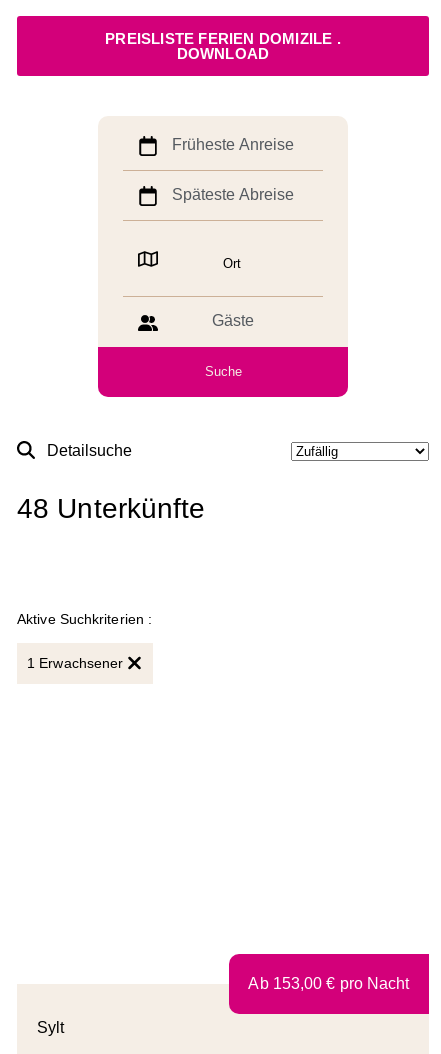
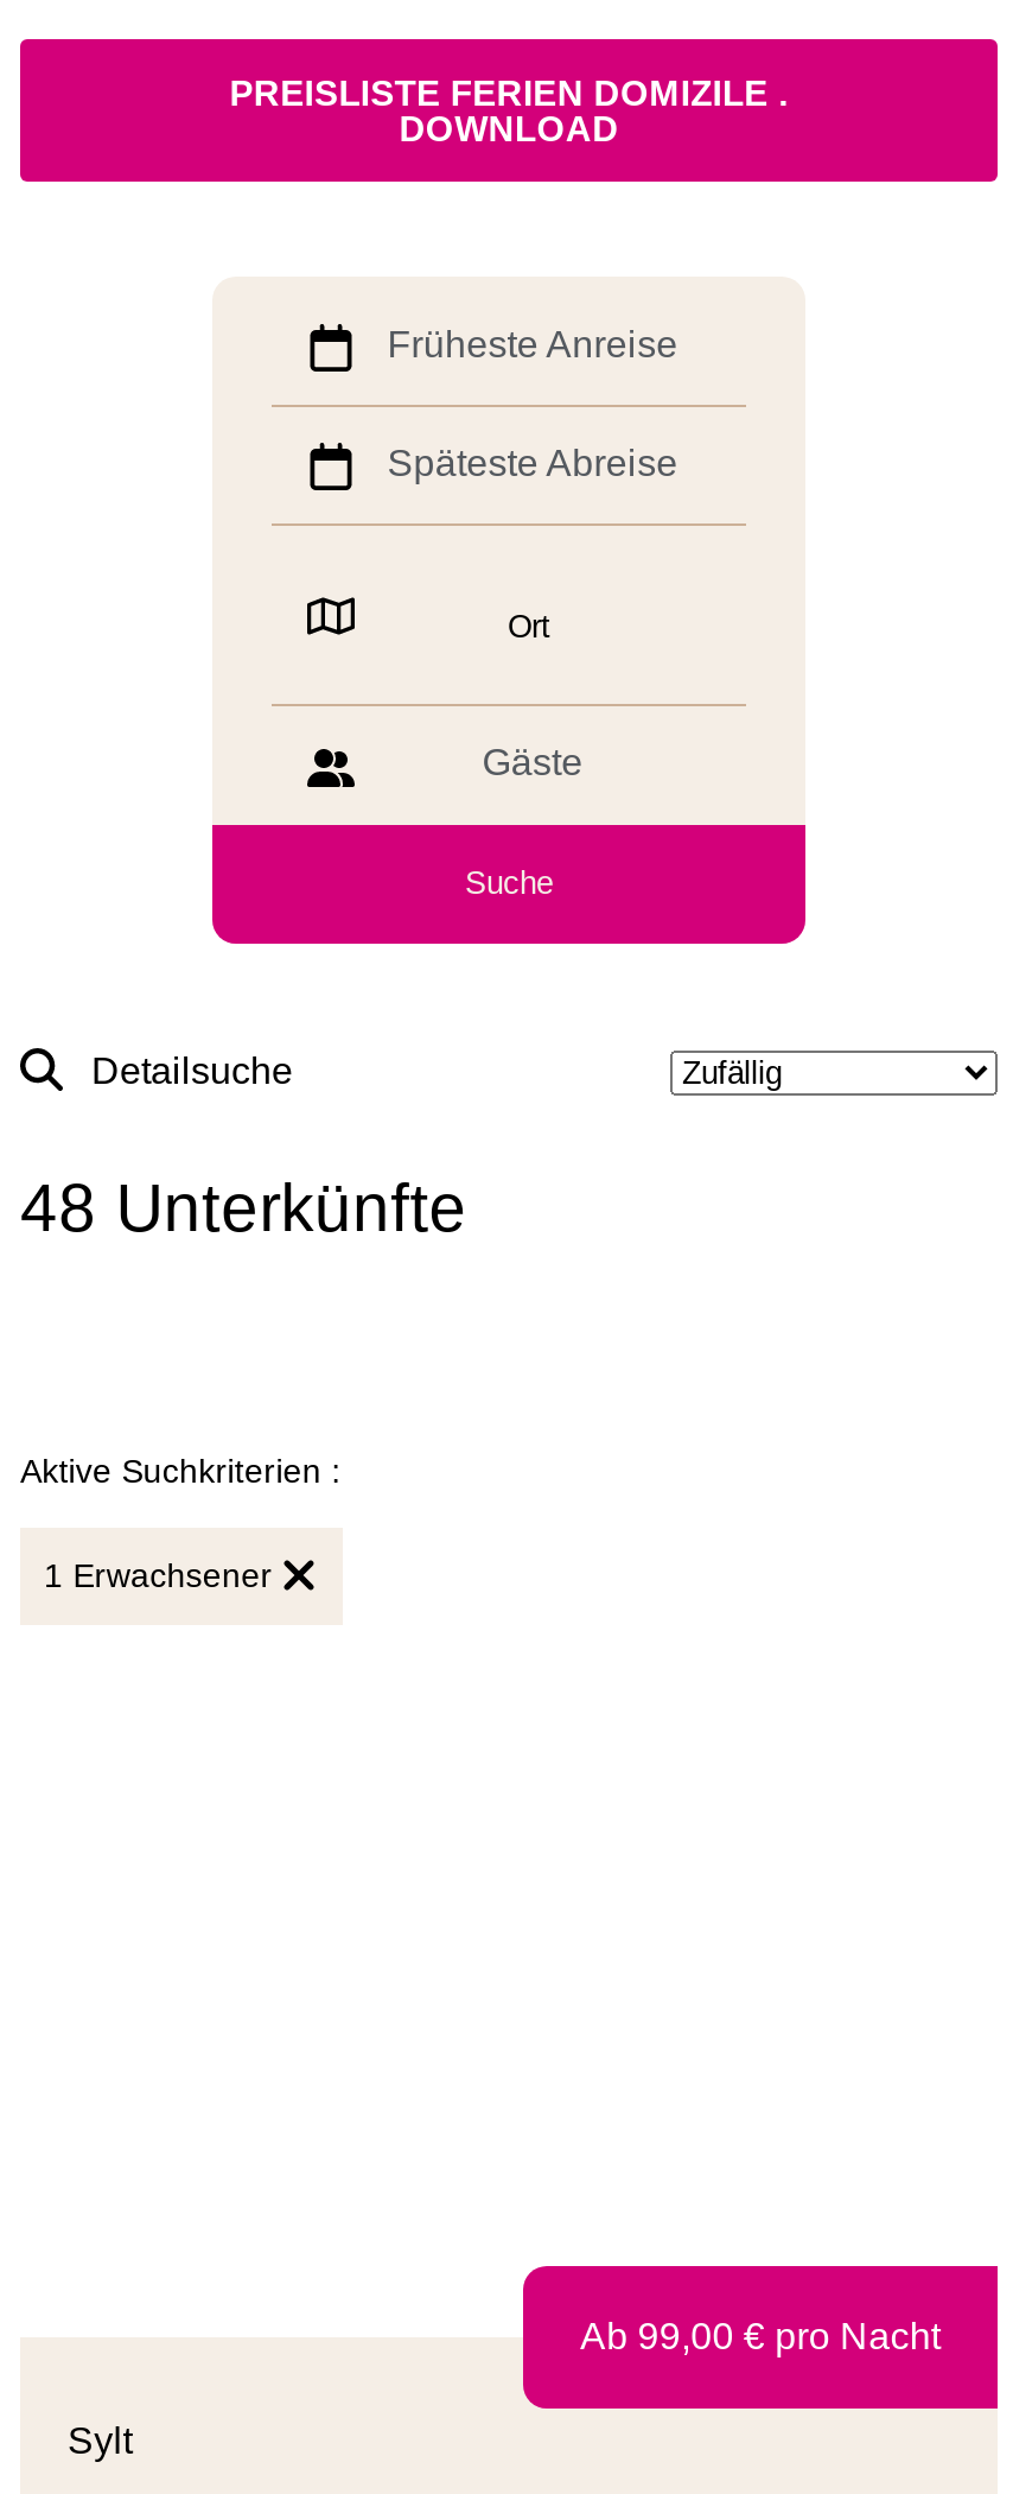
- Ab 153,00 €pro Nacht
+ Ab 99,00 €pro Nacht
